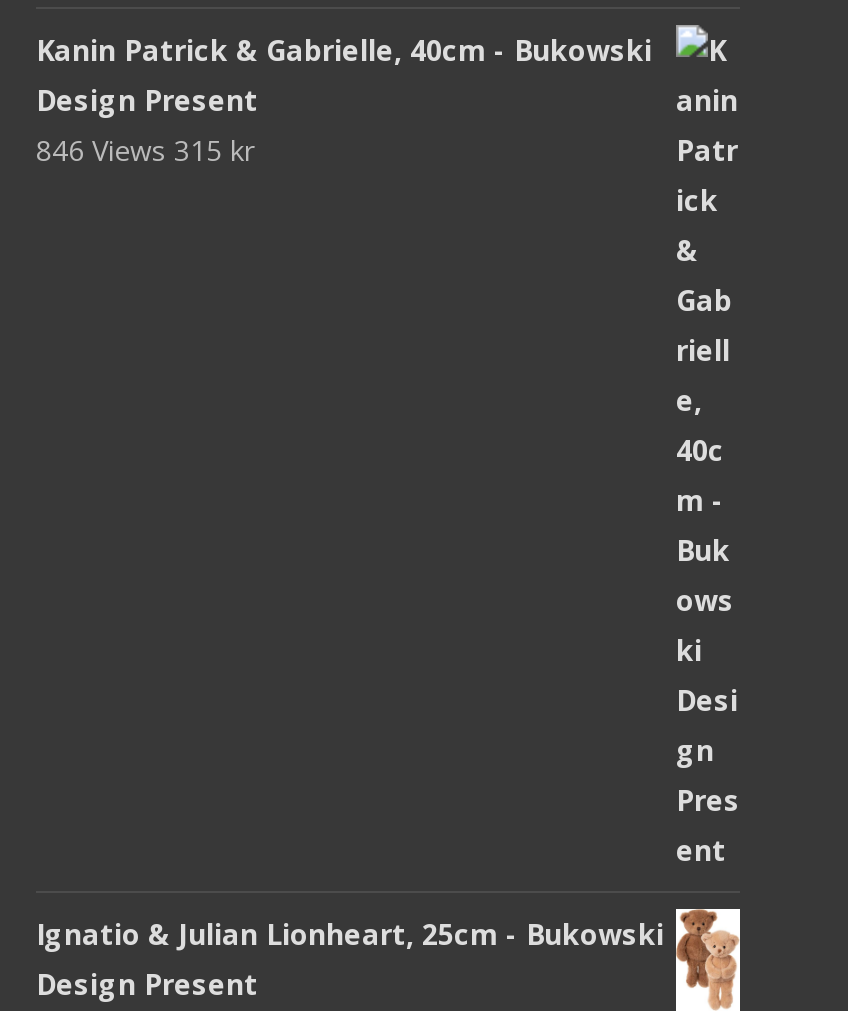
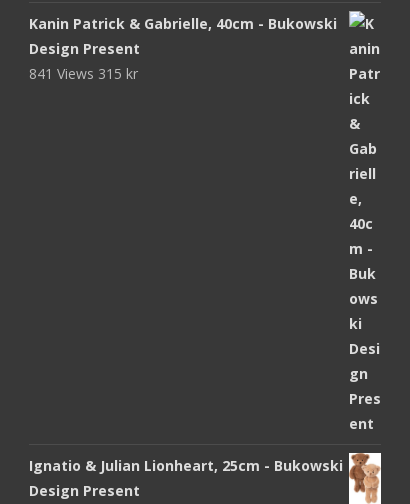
- 846 Views 315 kr
+ 841 Views 315 kr
